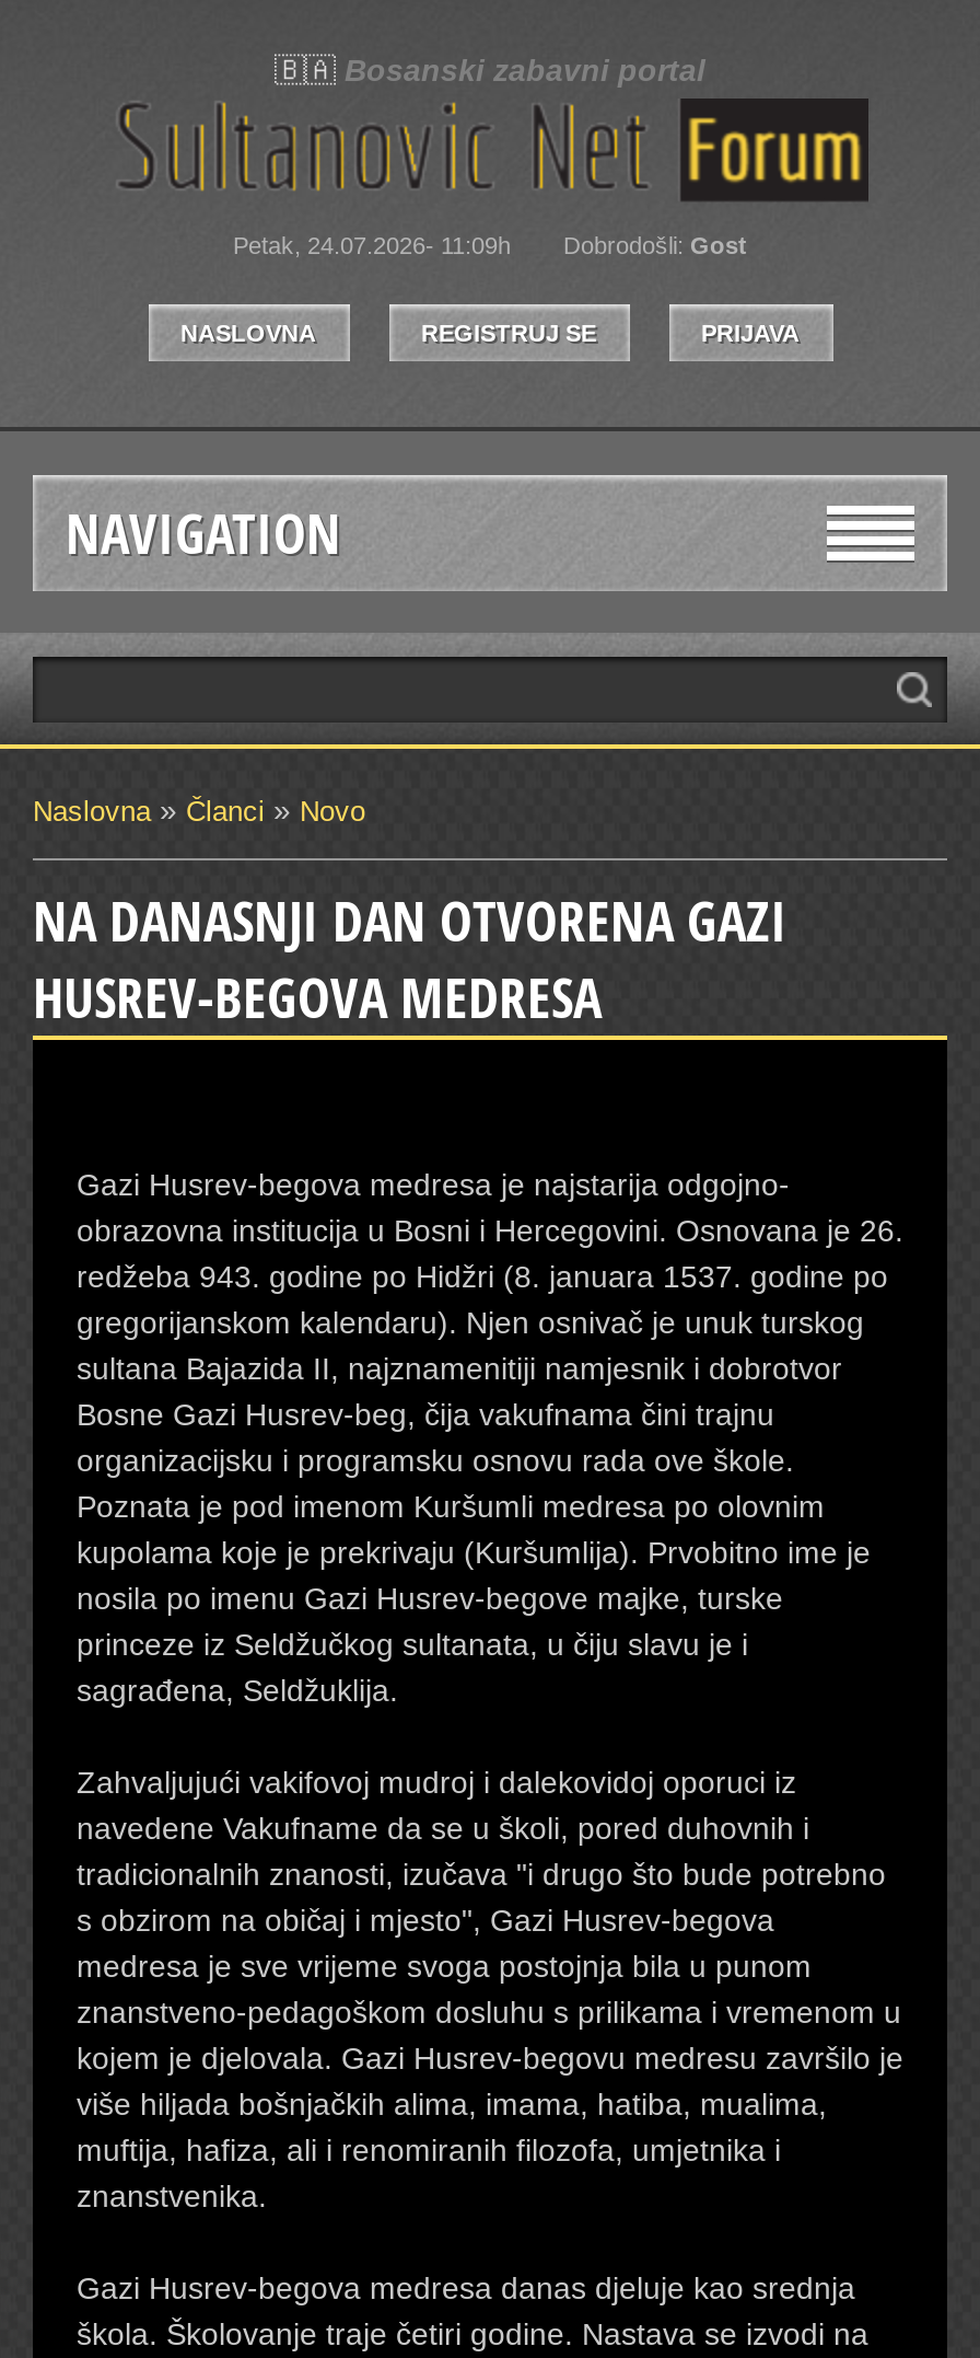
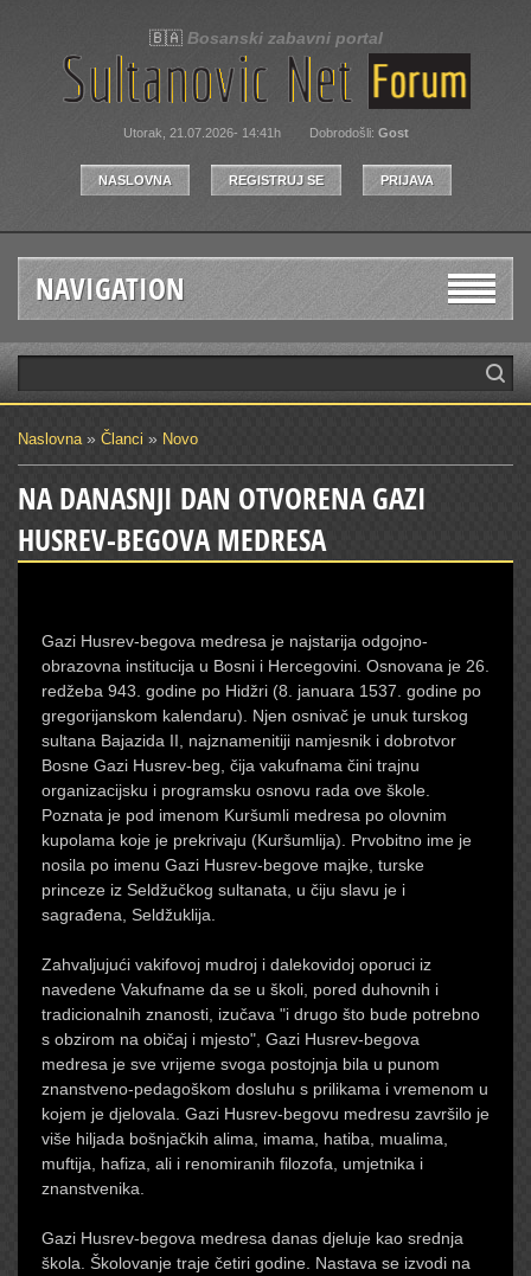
- Petak, 24.07.2026- 11:09h Dobrodošli: Gost
+ Utorak, 21.07.2026- 14:41h Dobrodošli: Gost
